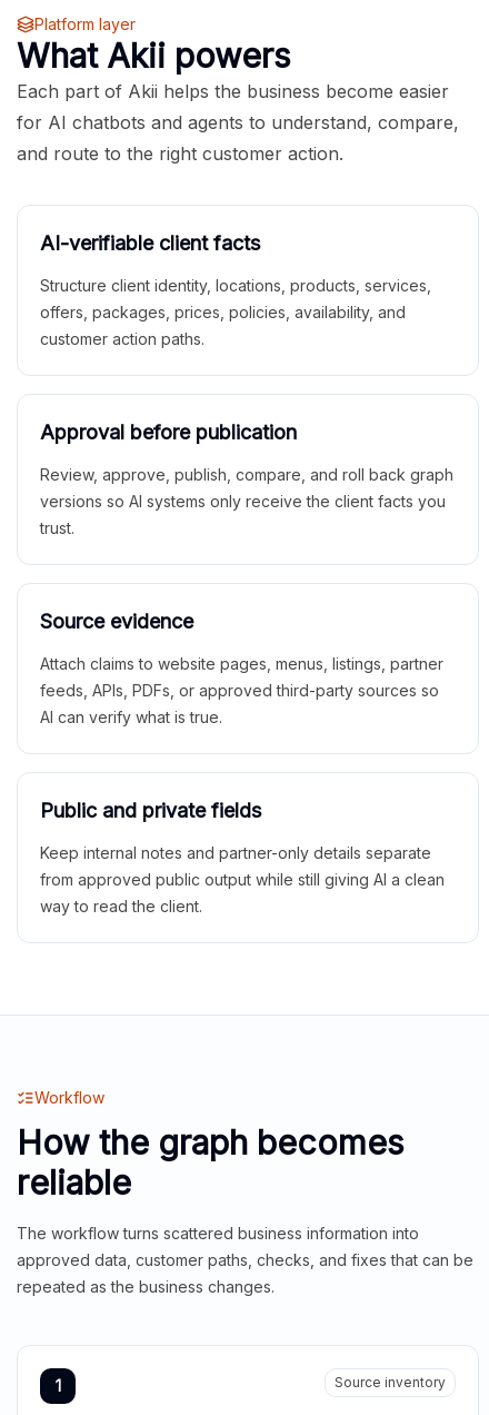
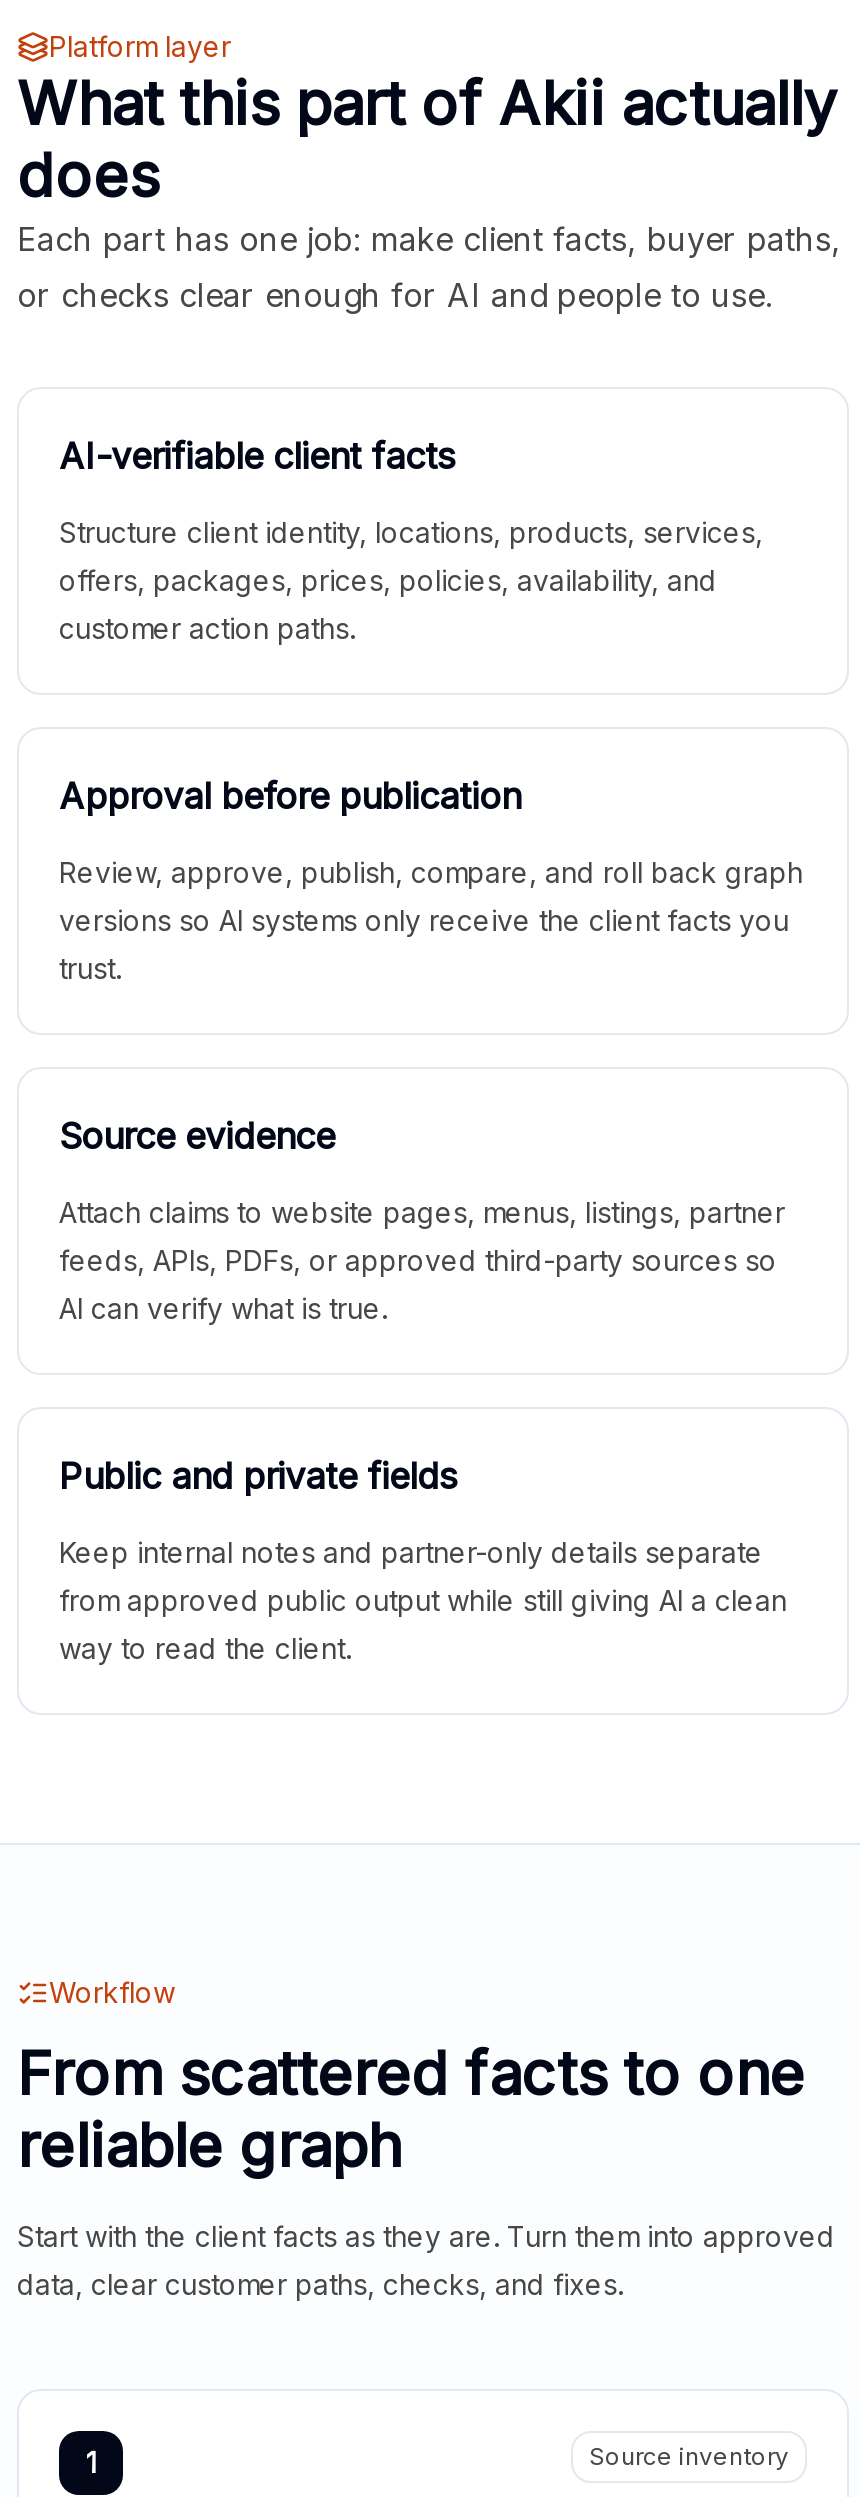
- What Akii powers
- Each part of Akii helps the business become easier
- for AI chatbots and agents to understand, compare,
- and route to the right customer action.
+ What this part of Akii actually
+ does
+ Each part has one job: make client facts, buyer paths,
+ or checks clear enough for AI and people to use.

- How the graph becomes
- reliable
+ From scattered facts to one
+ reliable graph

- The workflow turns scattered business information into
- approved data, customer paths, checks, and fixes that can be
- repeated as the business changes.
+ Start with the client facts as they are. Turn them into approved
+ data, clear customer paths, checks, and fixes.
